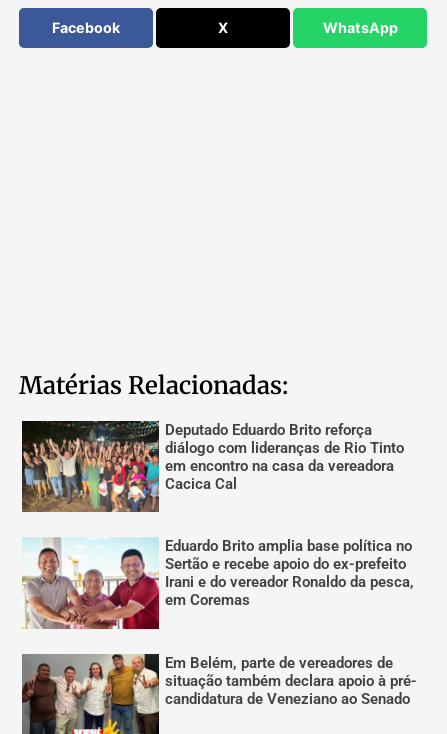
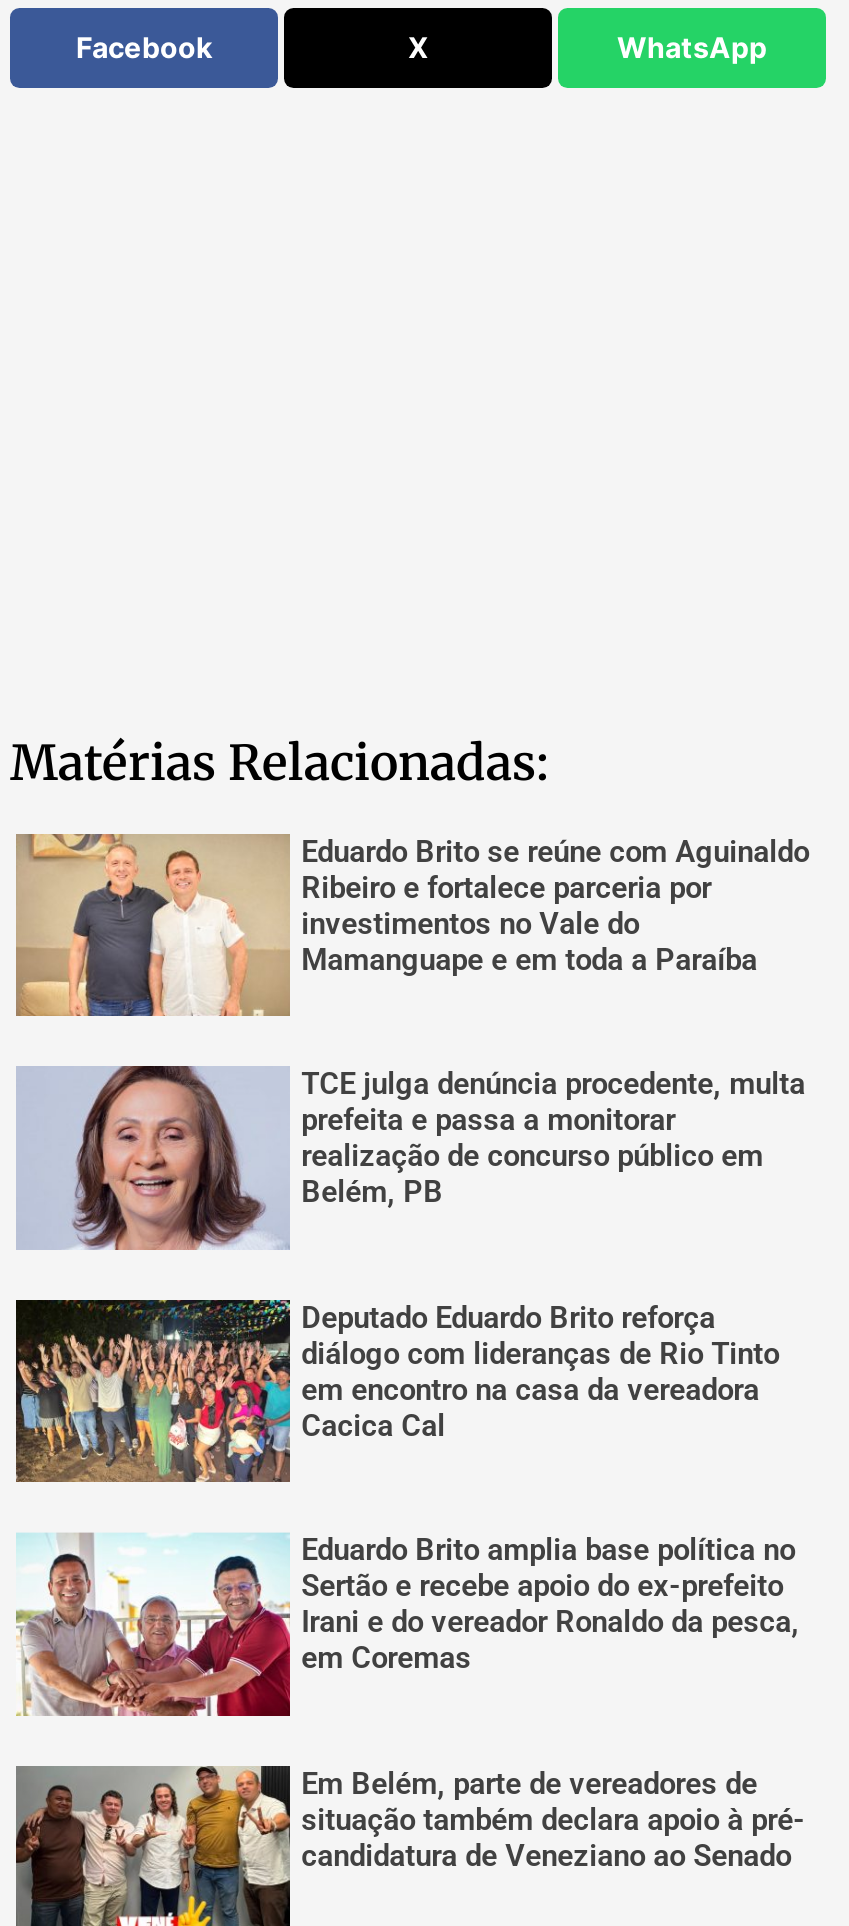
+ [image]
+ Eduardo Brito se reúne com Aguinaldo
+ Ribeiro e fortalece parceria por
+ investimentos no Vale do
+ Mamanguape e em toda a Paraíba
+ TCE julga denúncia procedente, multa
+ prefeita e passa a monitorar
+ realização de concurso público em
+ Belém, PB

+ [image]
